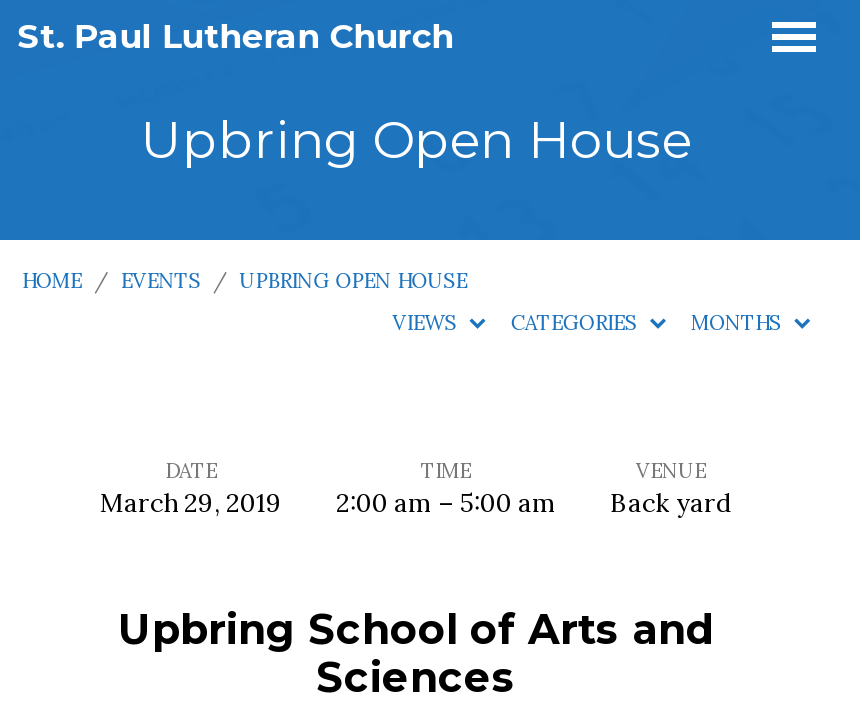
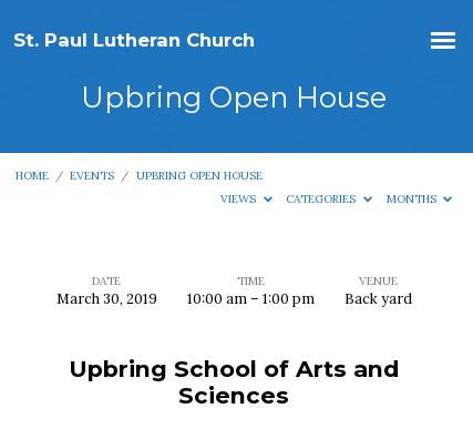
- March 29, 2019
+ March 30, 2019

- 2:00 am – 5:00 am
+ 10:00 am – 1:00 pm
